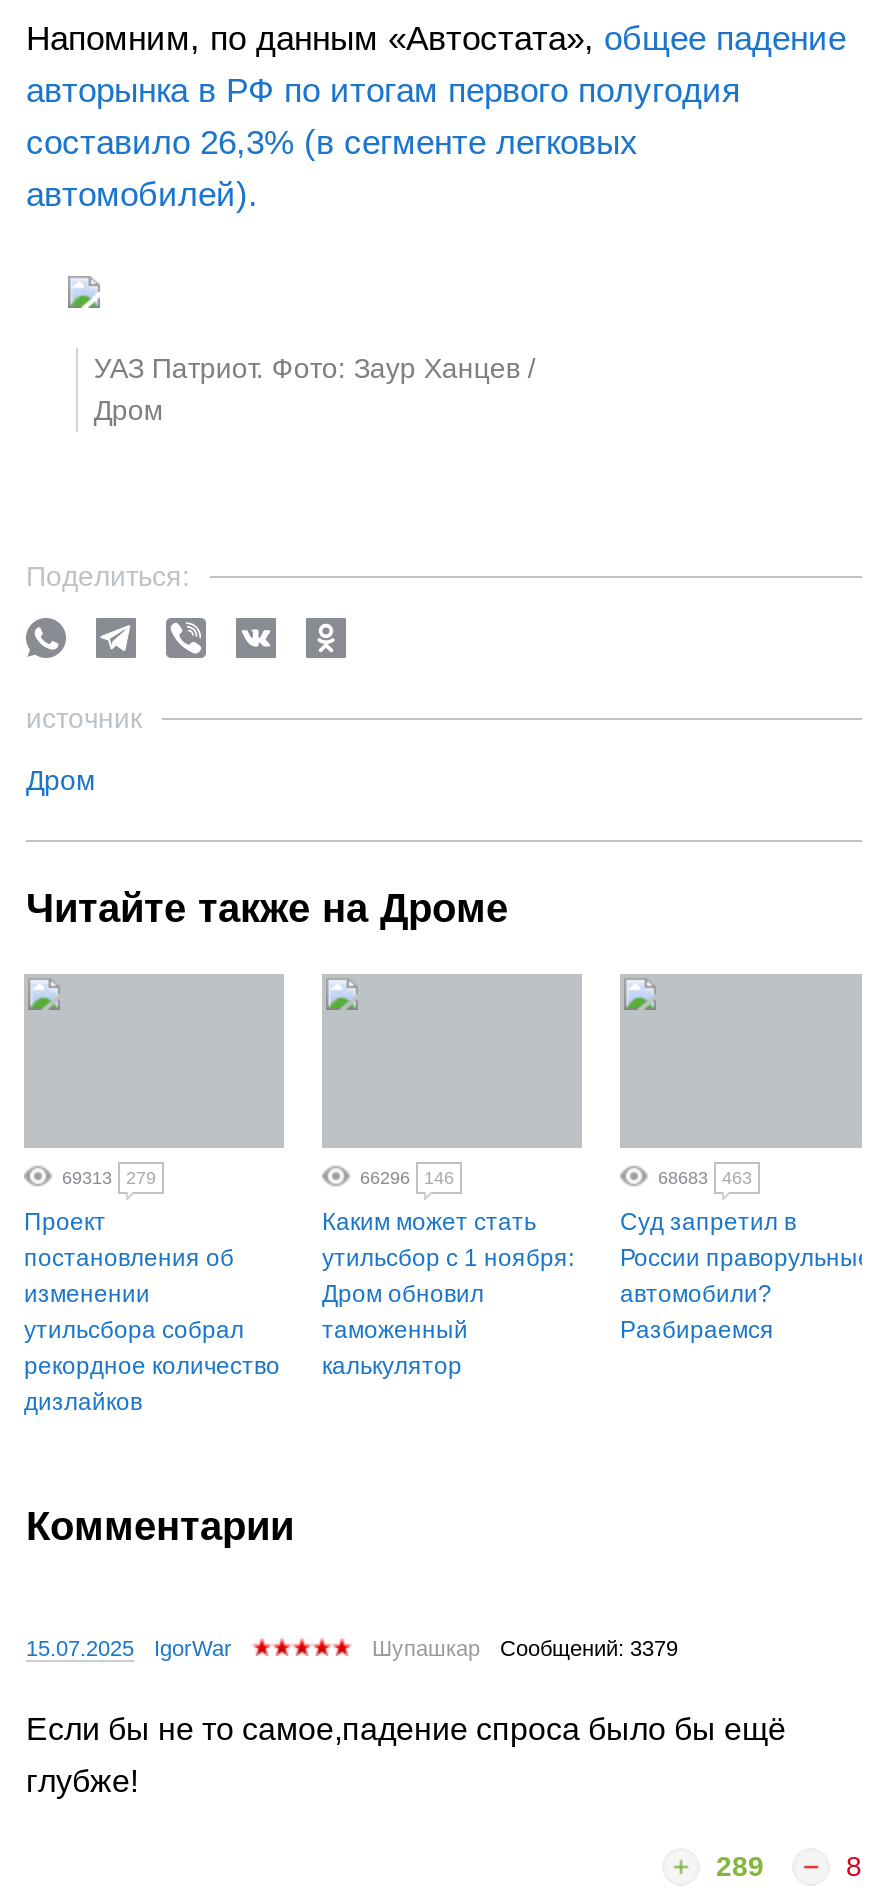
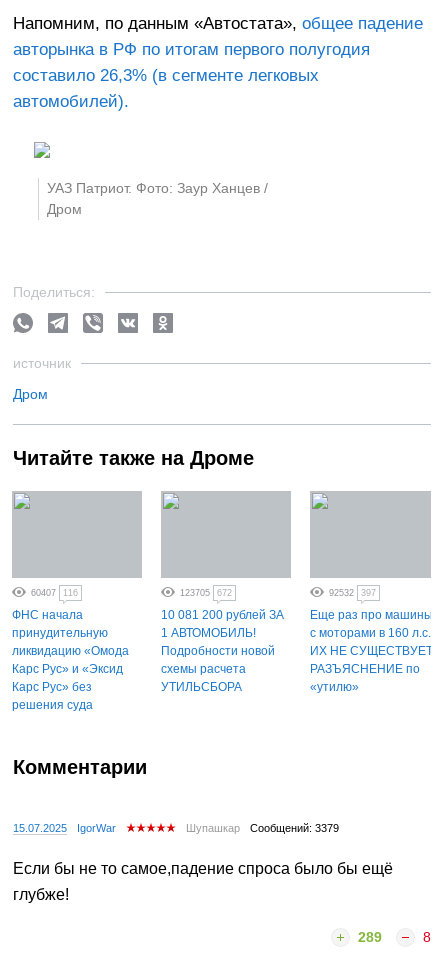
- 69313
- 279
+ 60407
+ 116

- 66296
- 146
+ 123705
+ 672

- 68683
- 463
+ 92532
+ 397

- Проект
- постановления об
- изменении
- утильсбора собрал
- рекордное количество
- дизлайков
+ ФНС начала
+ принудительную
+ ликвидацию «Омода
+ Карс Рус» и «Эксид
+ Карс Рус» без
+ решения суда

- Каким может стать
- утильсбор с 1 ноября:
- Дром обновил
- таможенный
- калькулятор
+ 10 081 200 рублей ЗА
+ 1 АВТОМОБИЛЬ!
+ Подробности новой
+ схемы расчета
+ УТИЛЬСБОРА

- Суд запретил в
- России праворульные
- автомобили?
- Разбираемся
+ Еще раз про машины
+ с моторами в 160 л.с.!
+ ИХ НЕ СУЩЕСТВУЕТ!
+ РАЗЪЯСНЕНИЕ по
+ «утилю»
